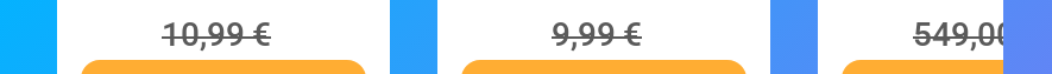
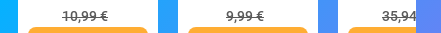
- 549,00 €
+ 35,94 €
